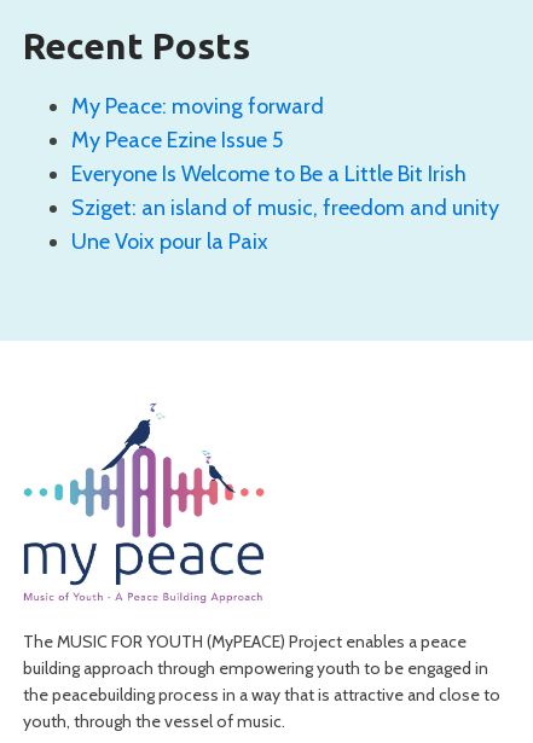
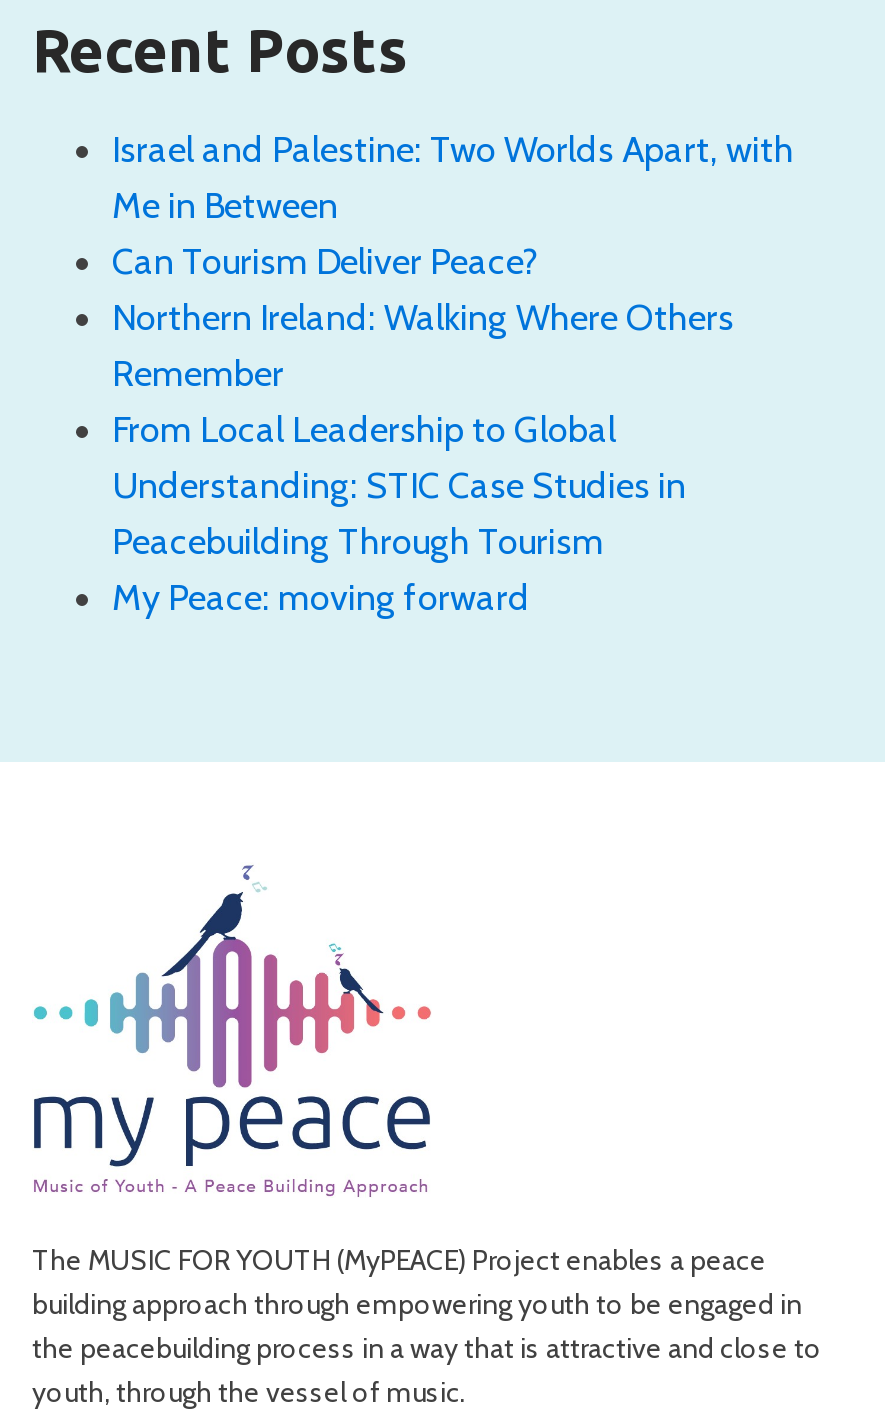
+ Israel and Palestine: Two Worlds Apart, with
+ Me in Between
+ Can Tourism Deliver Peace?
+ Northern Ireland: Walking Where Others
+ Remember
+ From Local Leadership to Global
+ Understanding: STIC Case Studies in
+ Peacebuilding Through Tourism

moved down: My Peace: moving forward

- My Peace Ezine Issue 5
- Everyone Is Welcome to Be a Little Bit Irish
- Sziget: an island of music, freedom and unity
- Une Voix pour la Paix
